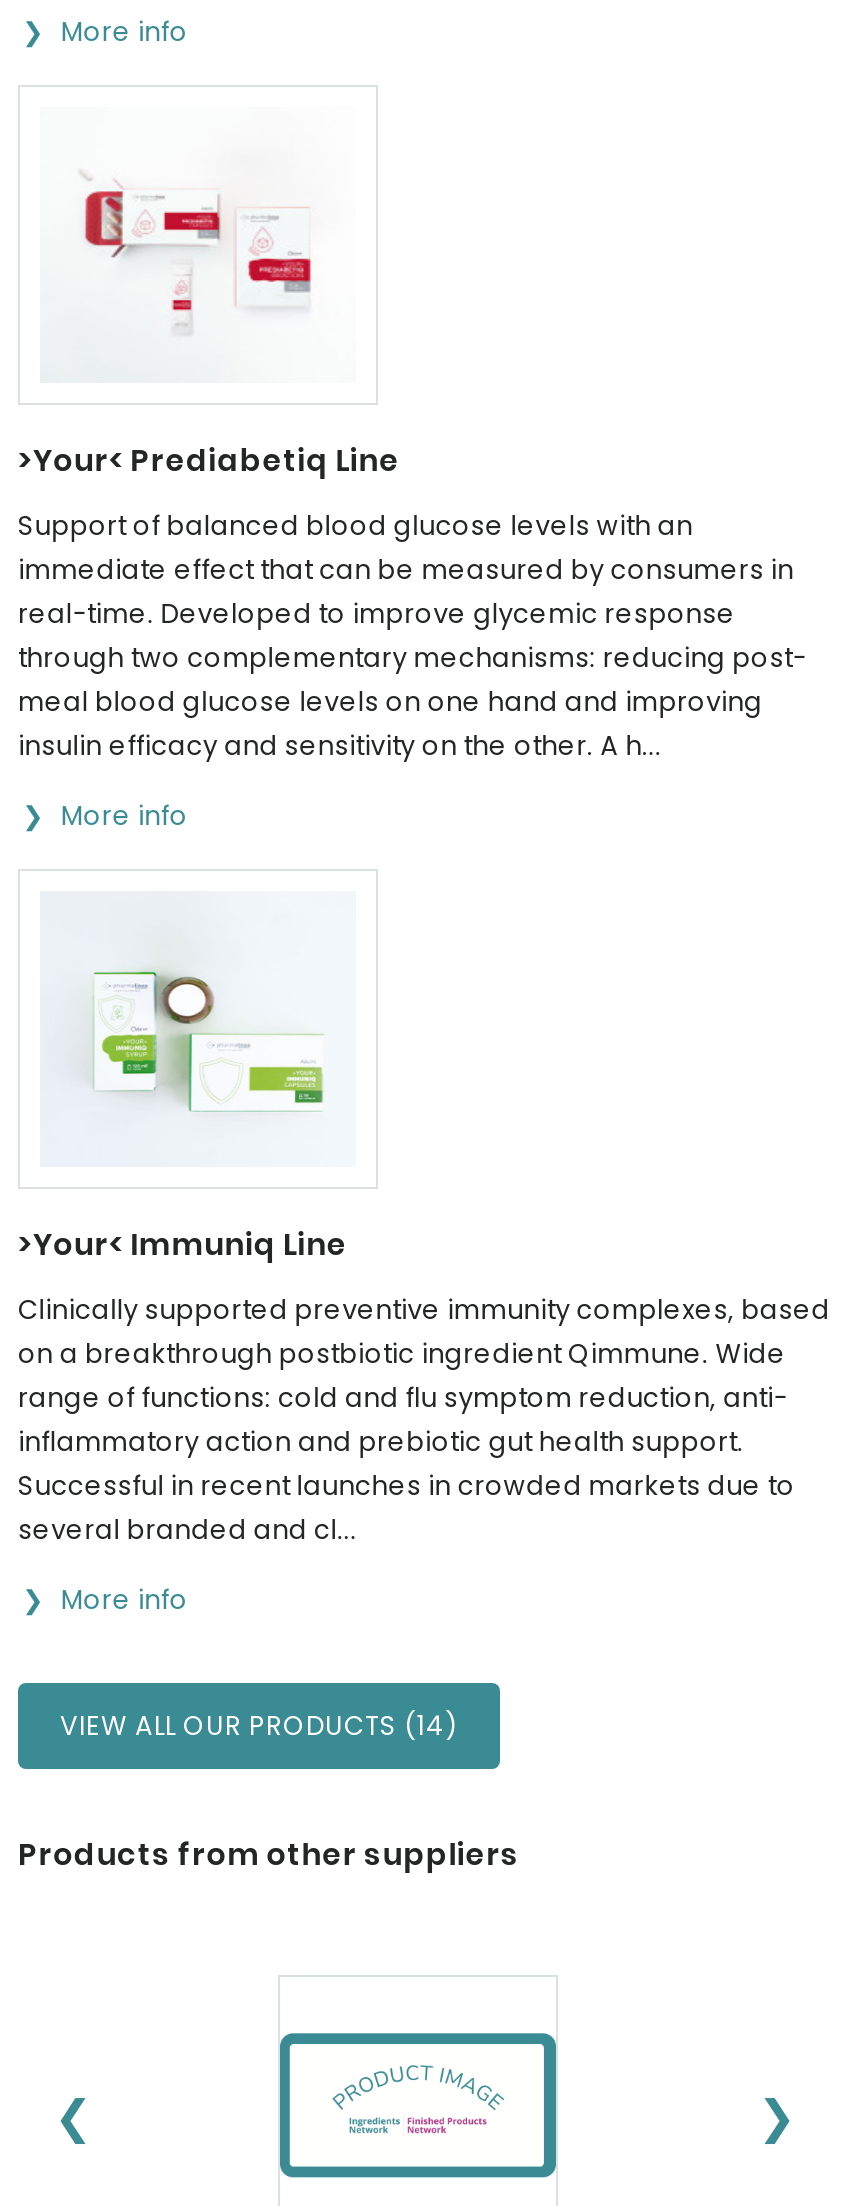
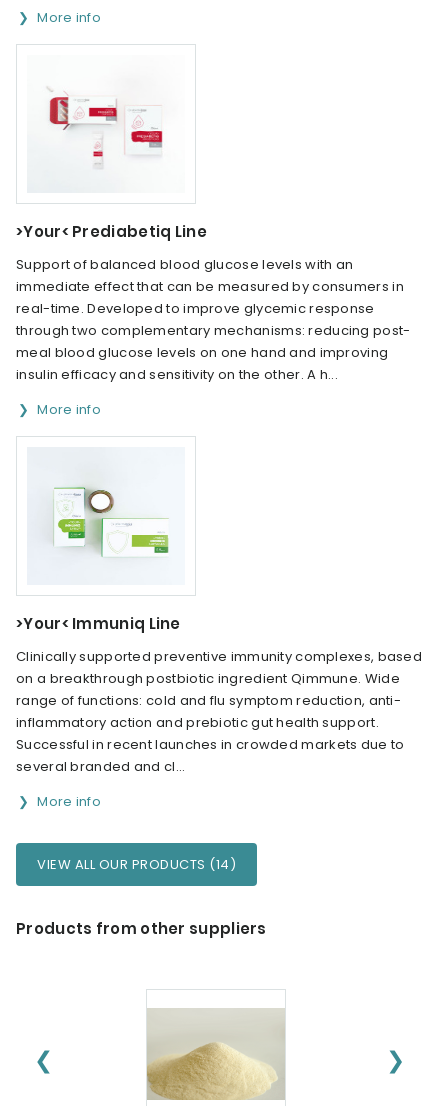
- [image]
+ [image]
